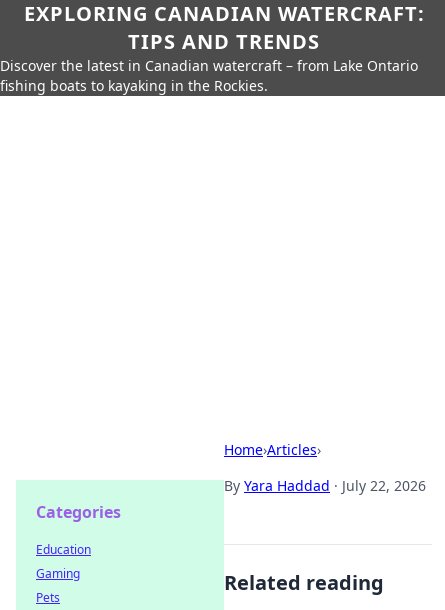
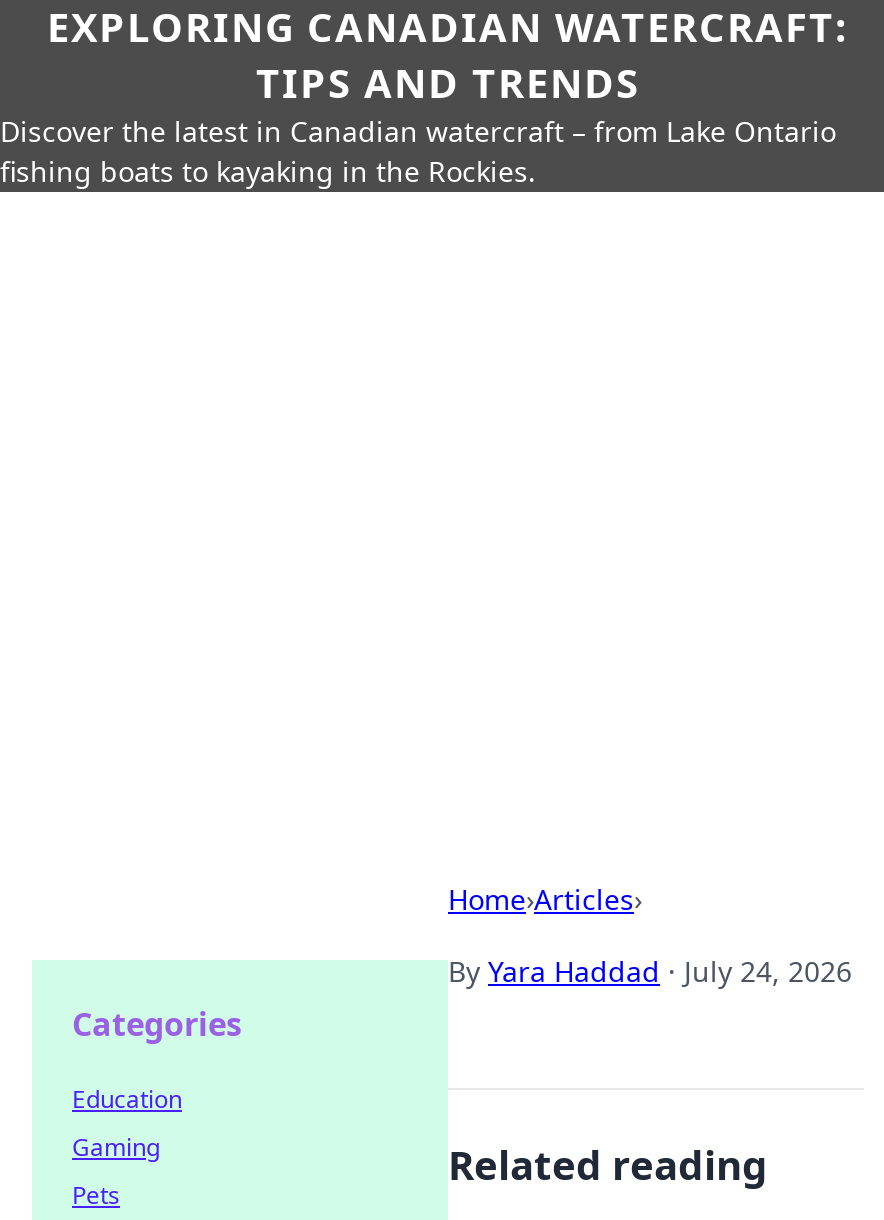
- By Yara Haddad · July 22, 2026
+ By Yara Haddad · July 24, 2026
